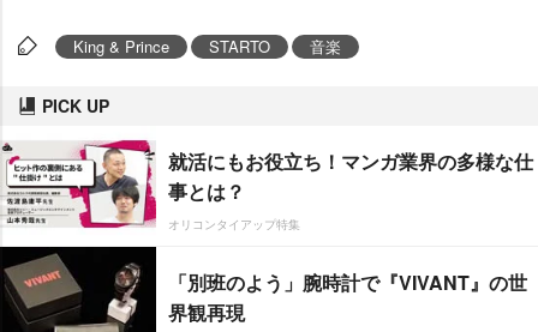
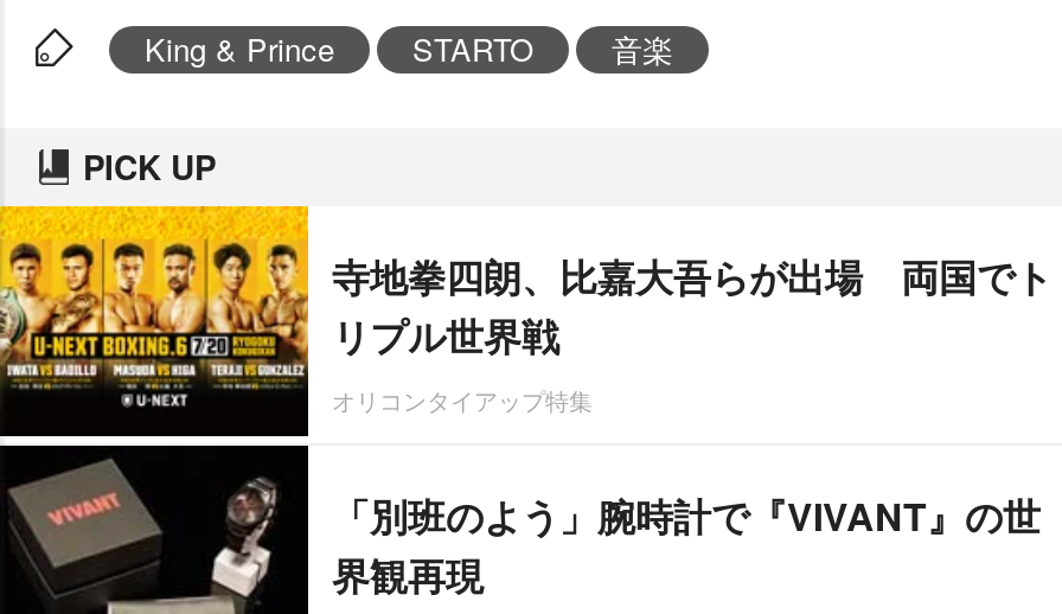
- [image]
- 就活にもお役立ち！マンガ業界の多様な仕
- 事とは？
+ [image]
+ 寺地拳四朗、比嘉大吾らが出場 両国でト
+ リプル世界戦
